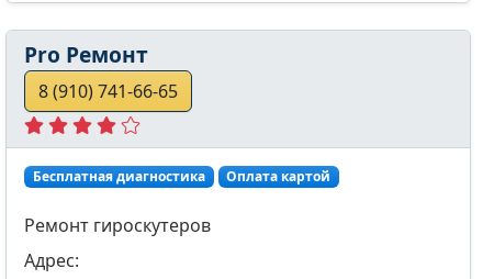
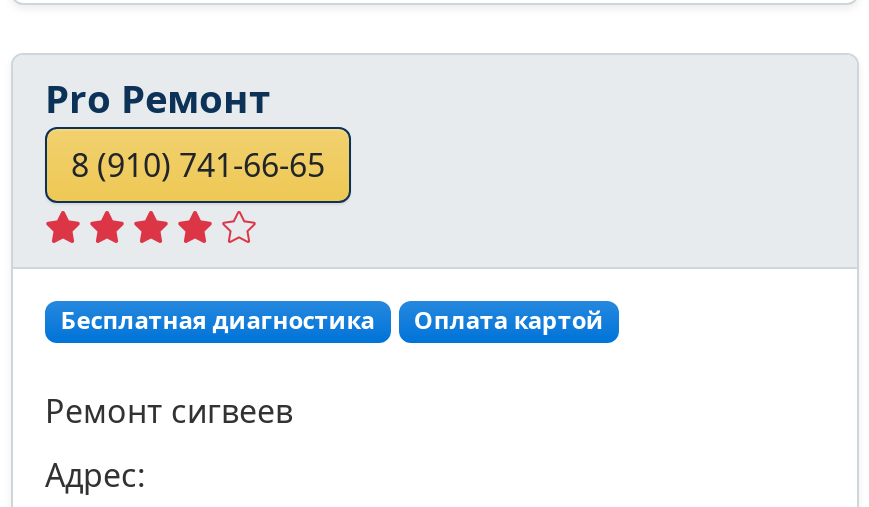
- Ремонт гироскутеров
+ Ремонт сигвеев
